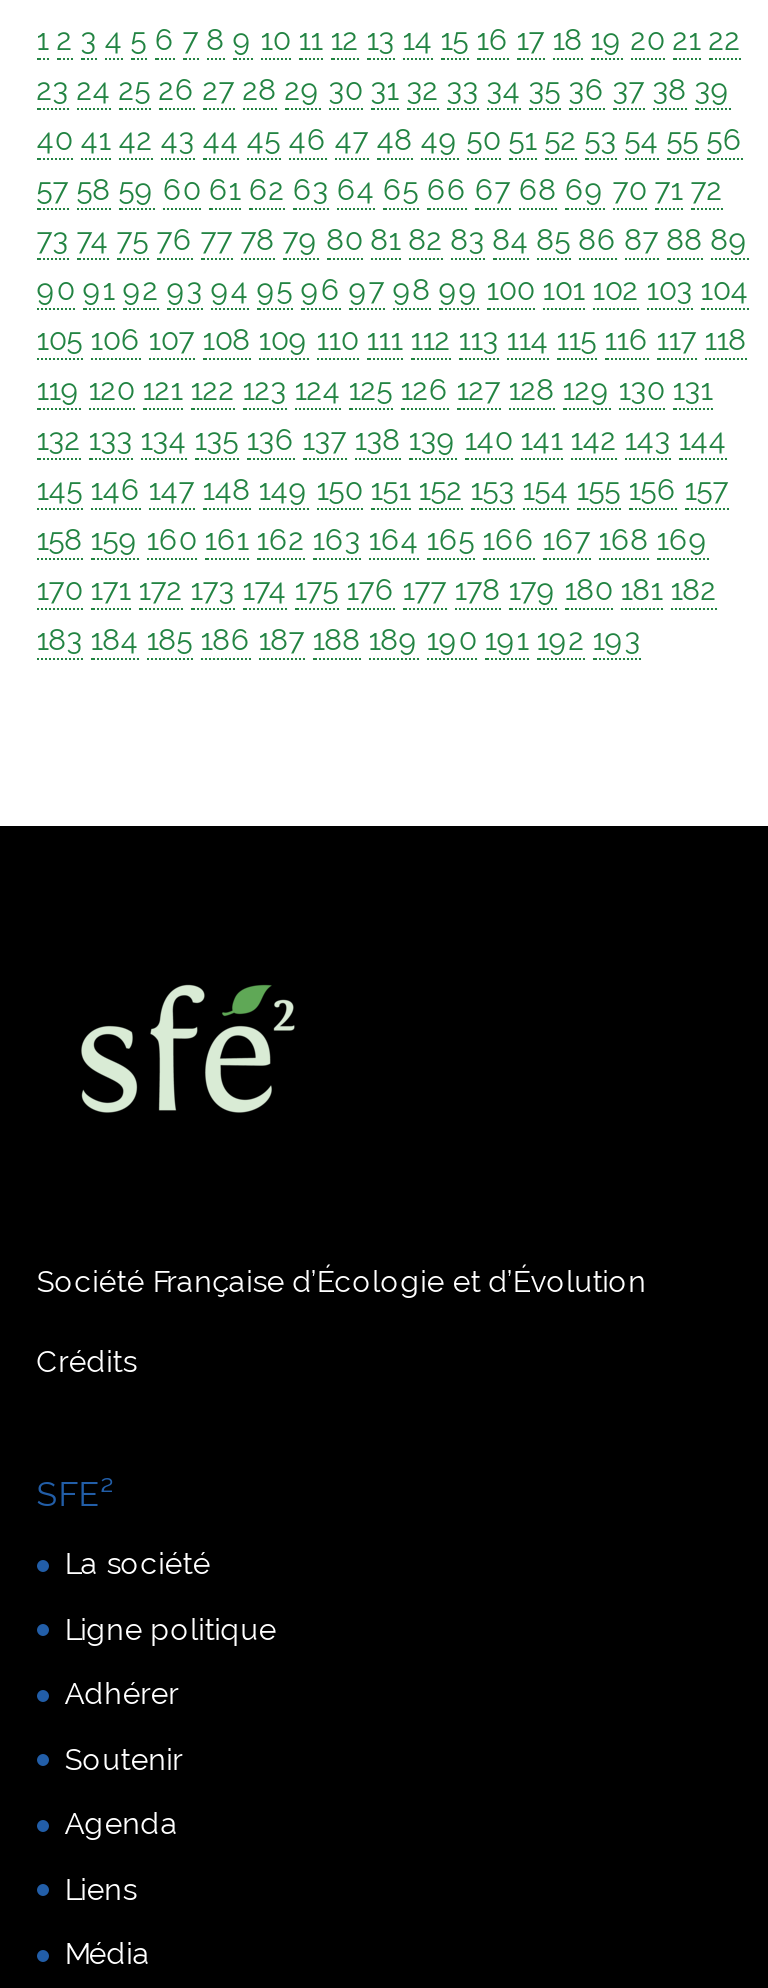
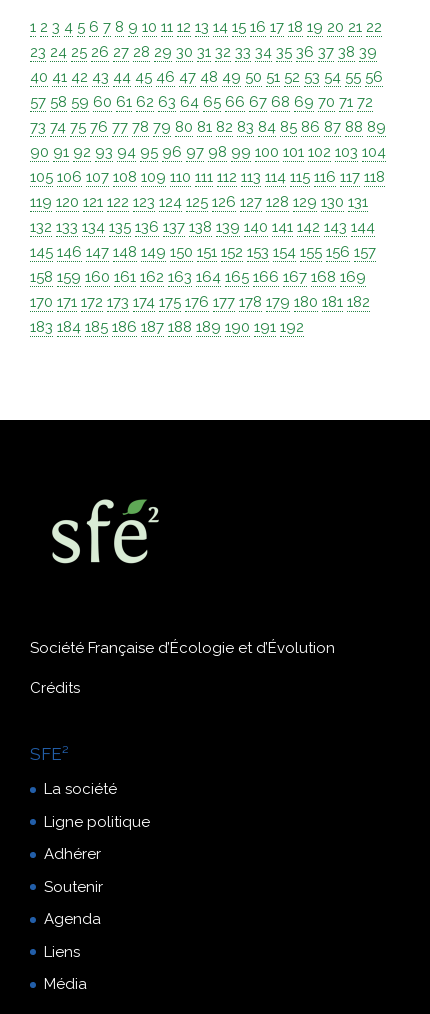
- 183 184 185 186 187 188 189 190 191 192 193
+ 183 184 185 186 187 188 189 190 191 192
